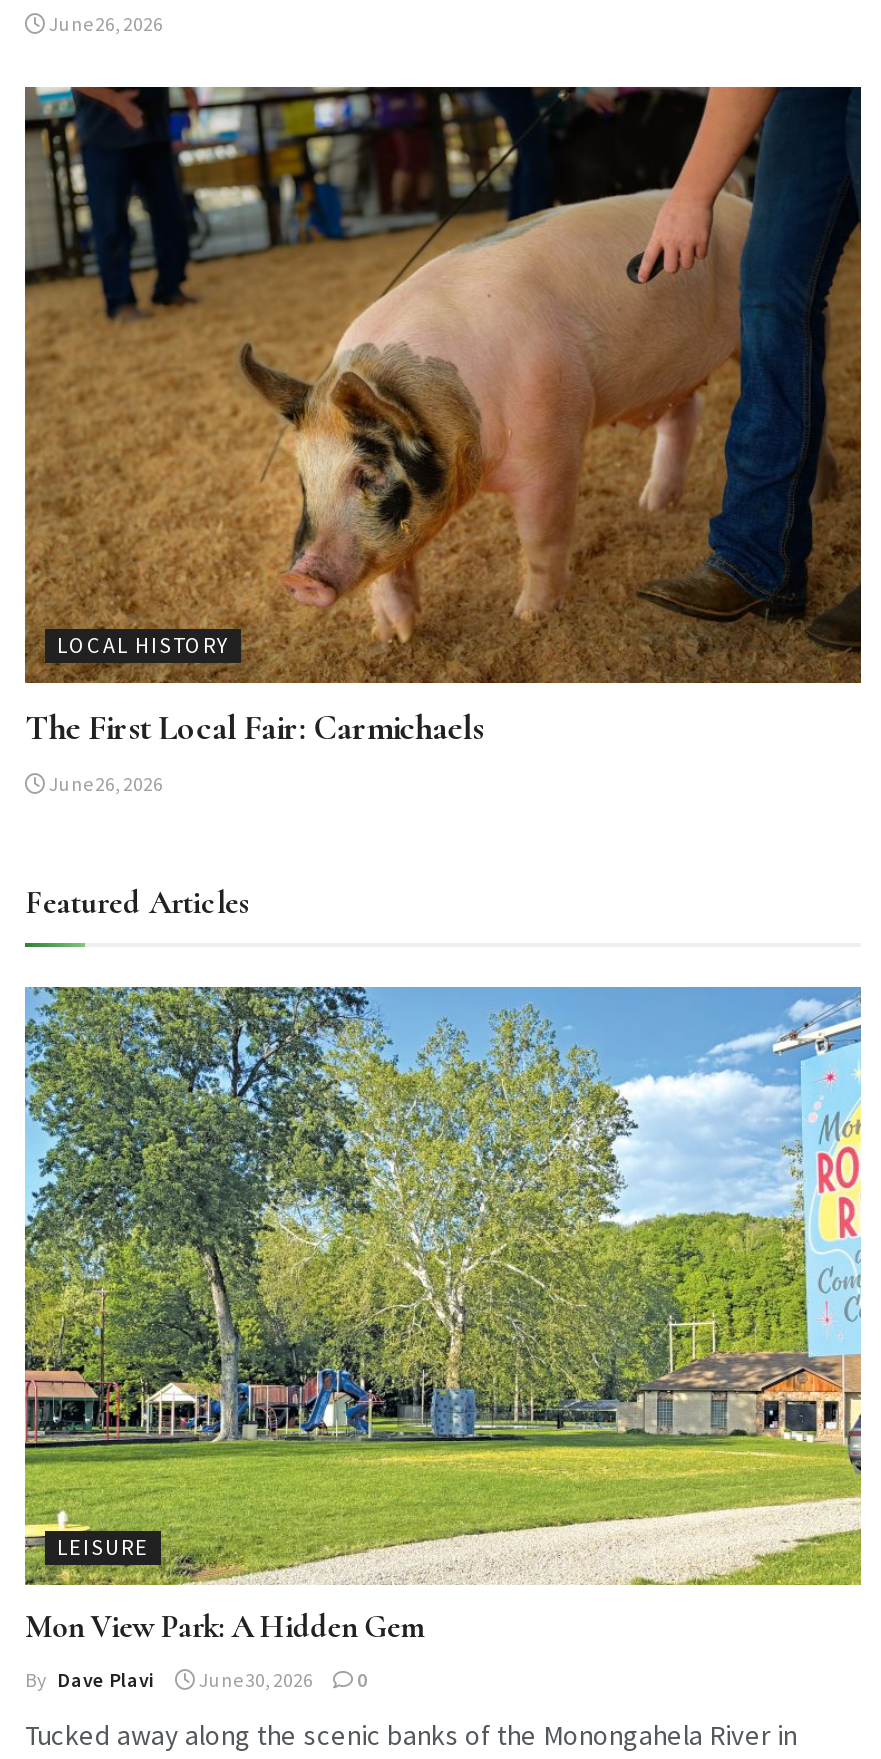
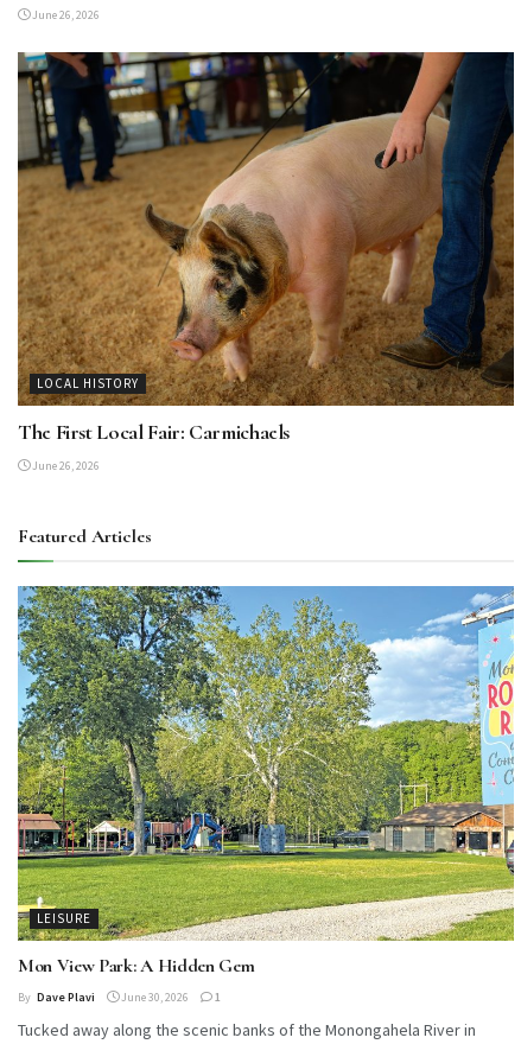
- By Dave Plavi June 30, 2026 0
+ By Dave Plavi June 30, 2026 1
